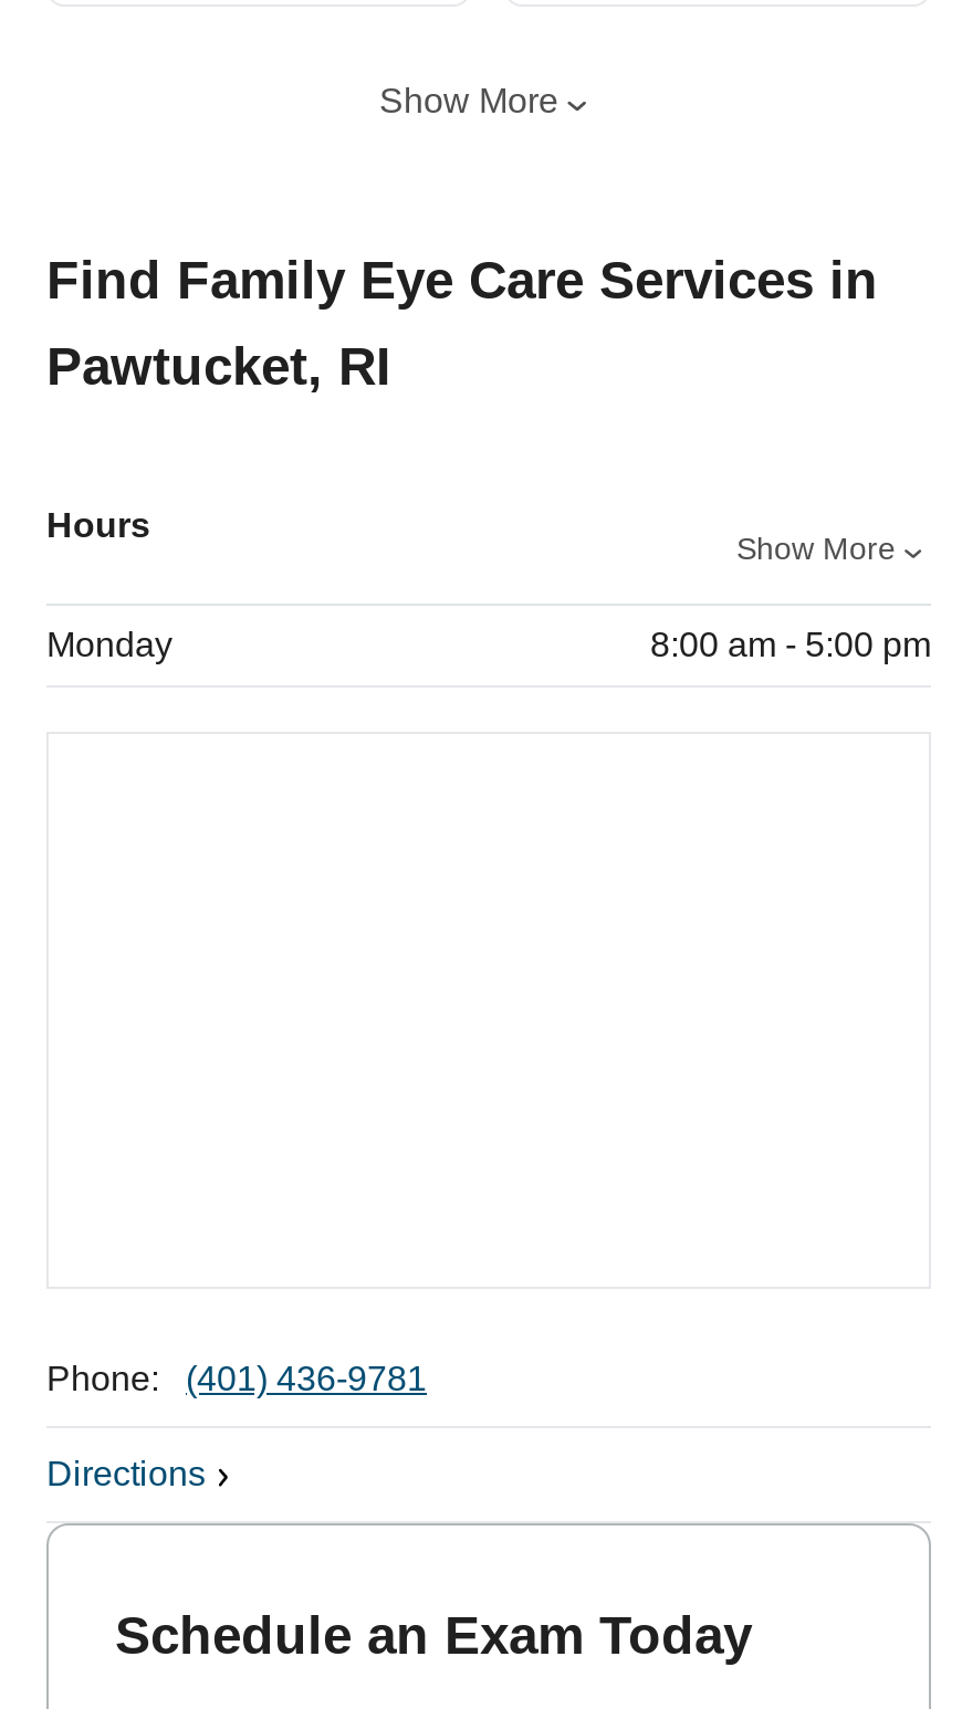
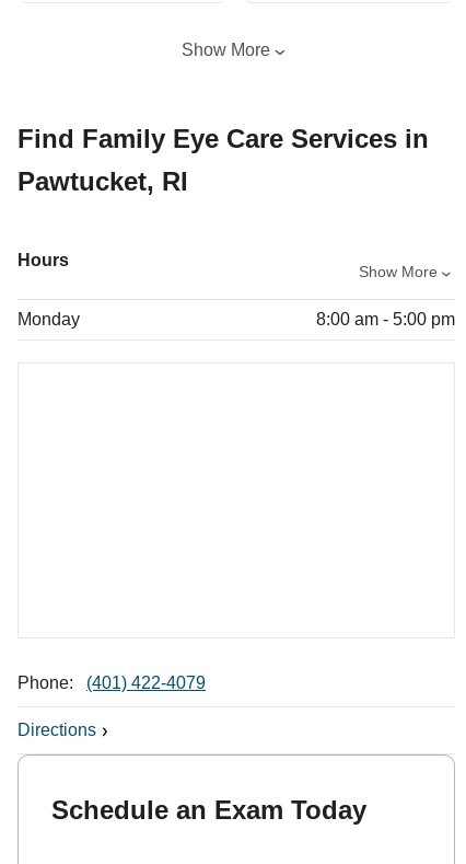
- Phone: (401) 436-9781
+ Phone: (401) 422-4079
